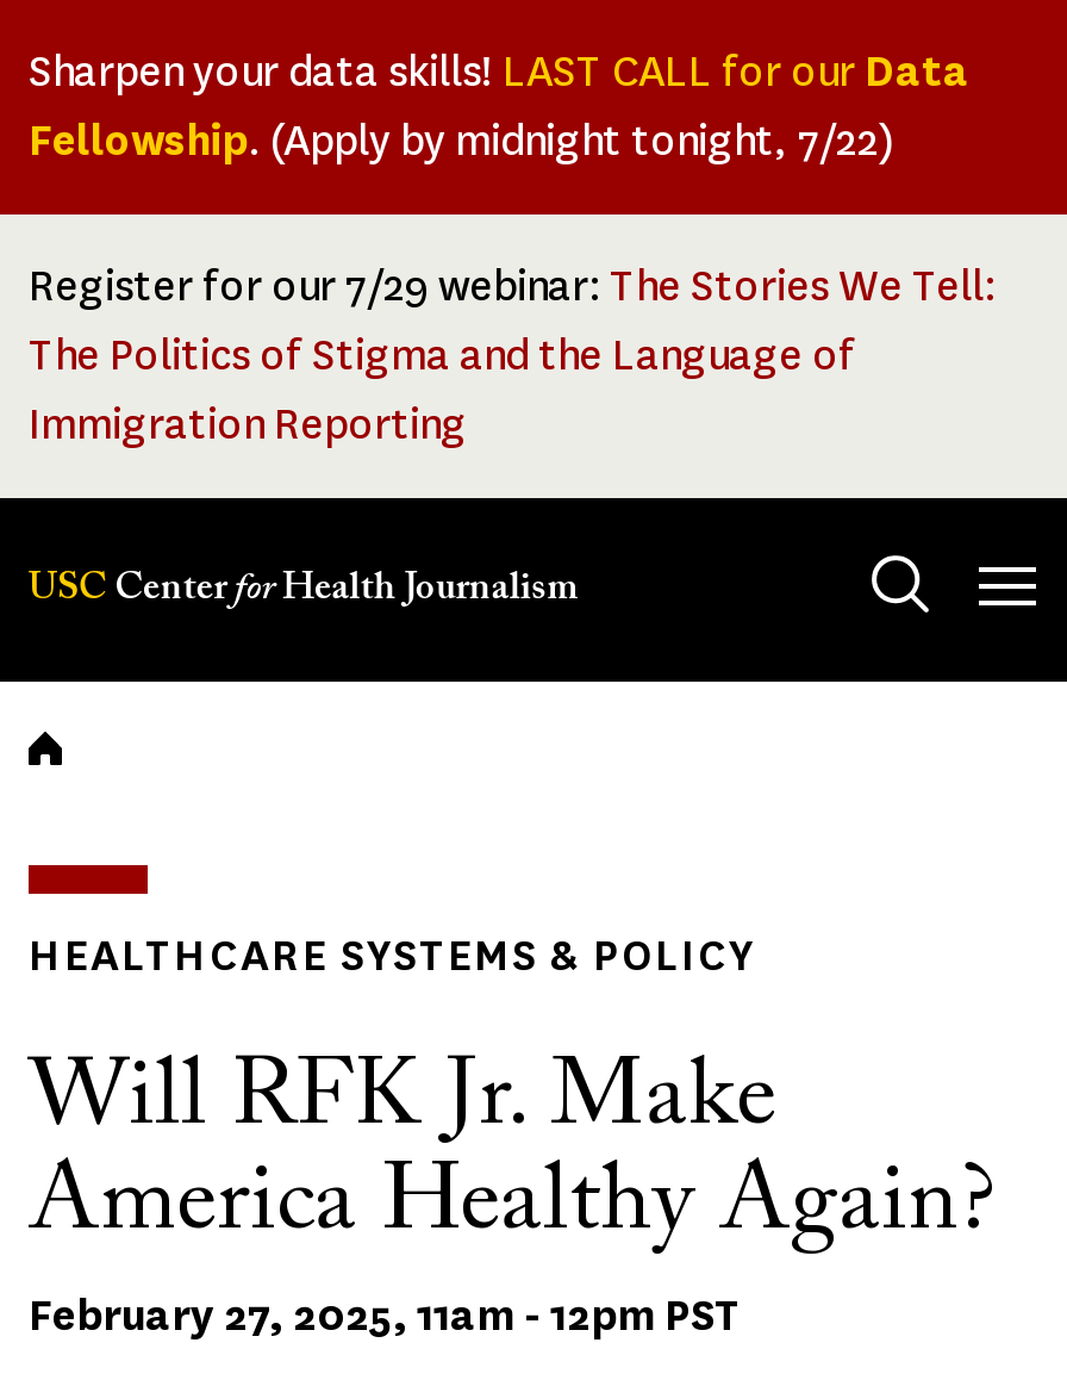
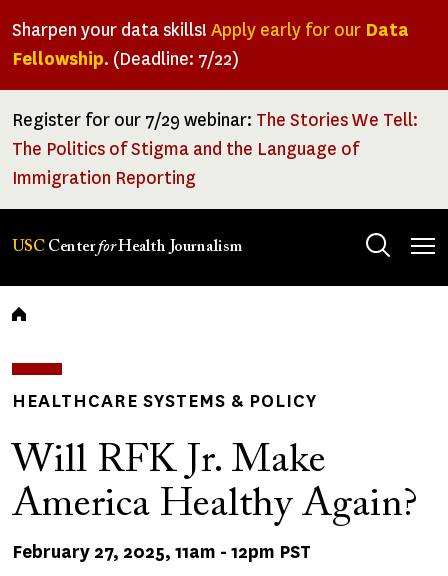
- Sharpen your data skills! LAST CALL for our Data
- Fellowship. (Apply by midnight tonight, 7/22)
+ Sharpen your data skills! Apply early for our Data
+ Fellowship. (Deadline: 7/22)
